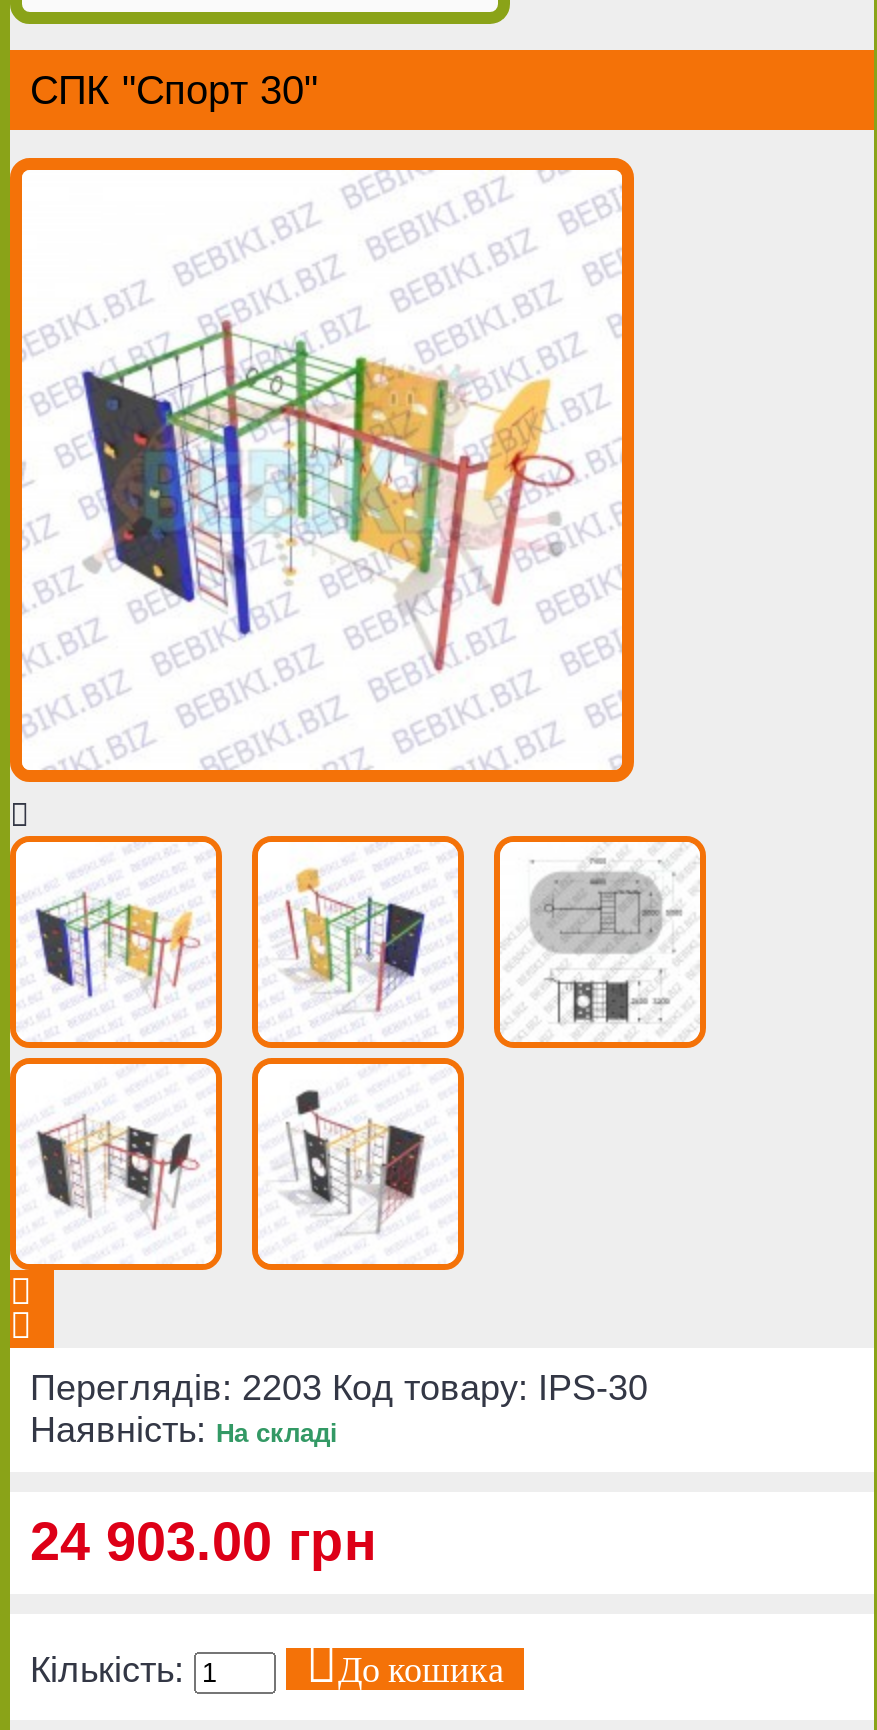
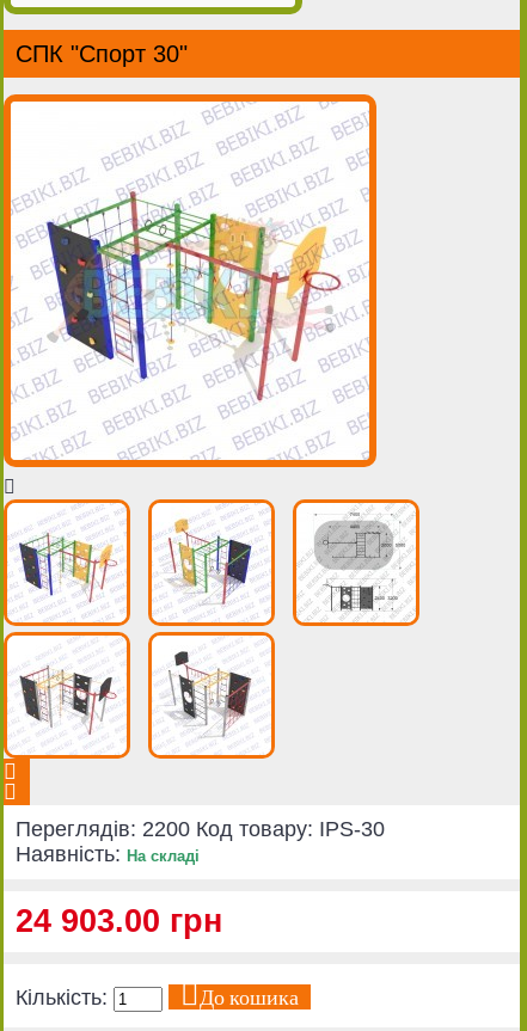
- Переглядів: 2203 Код товару: IPS-30
+ Переглядів: 2200 Код товару: IPS-30
